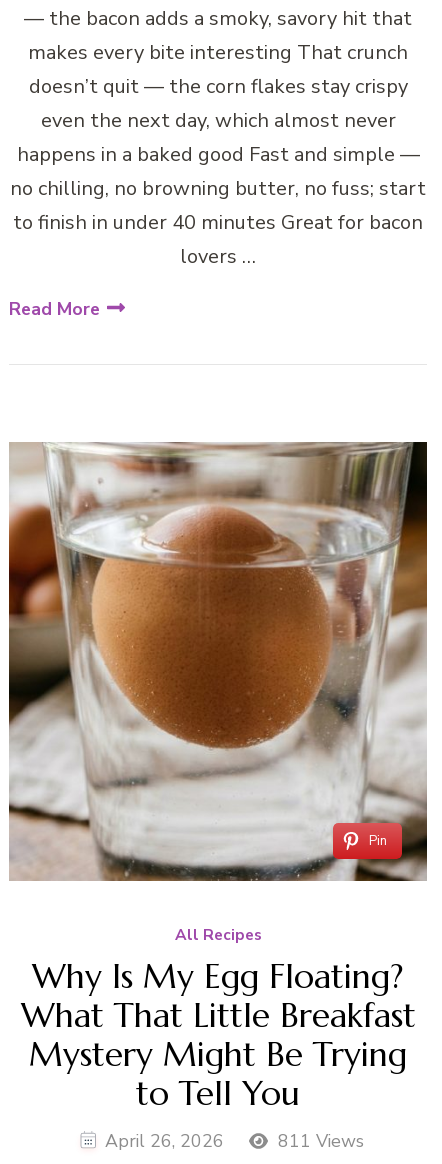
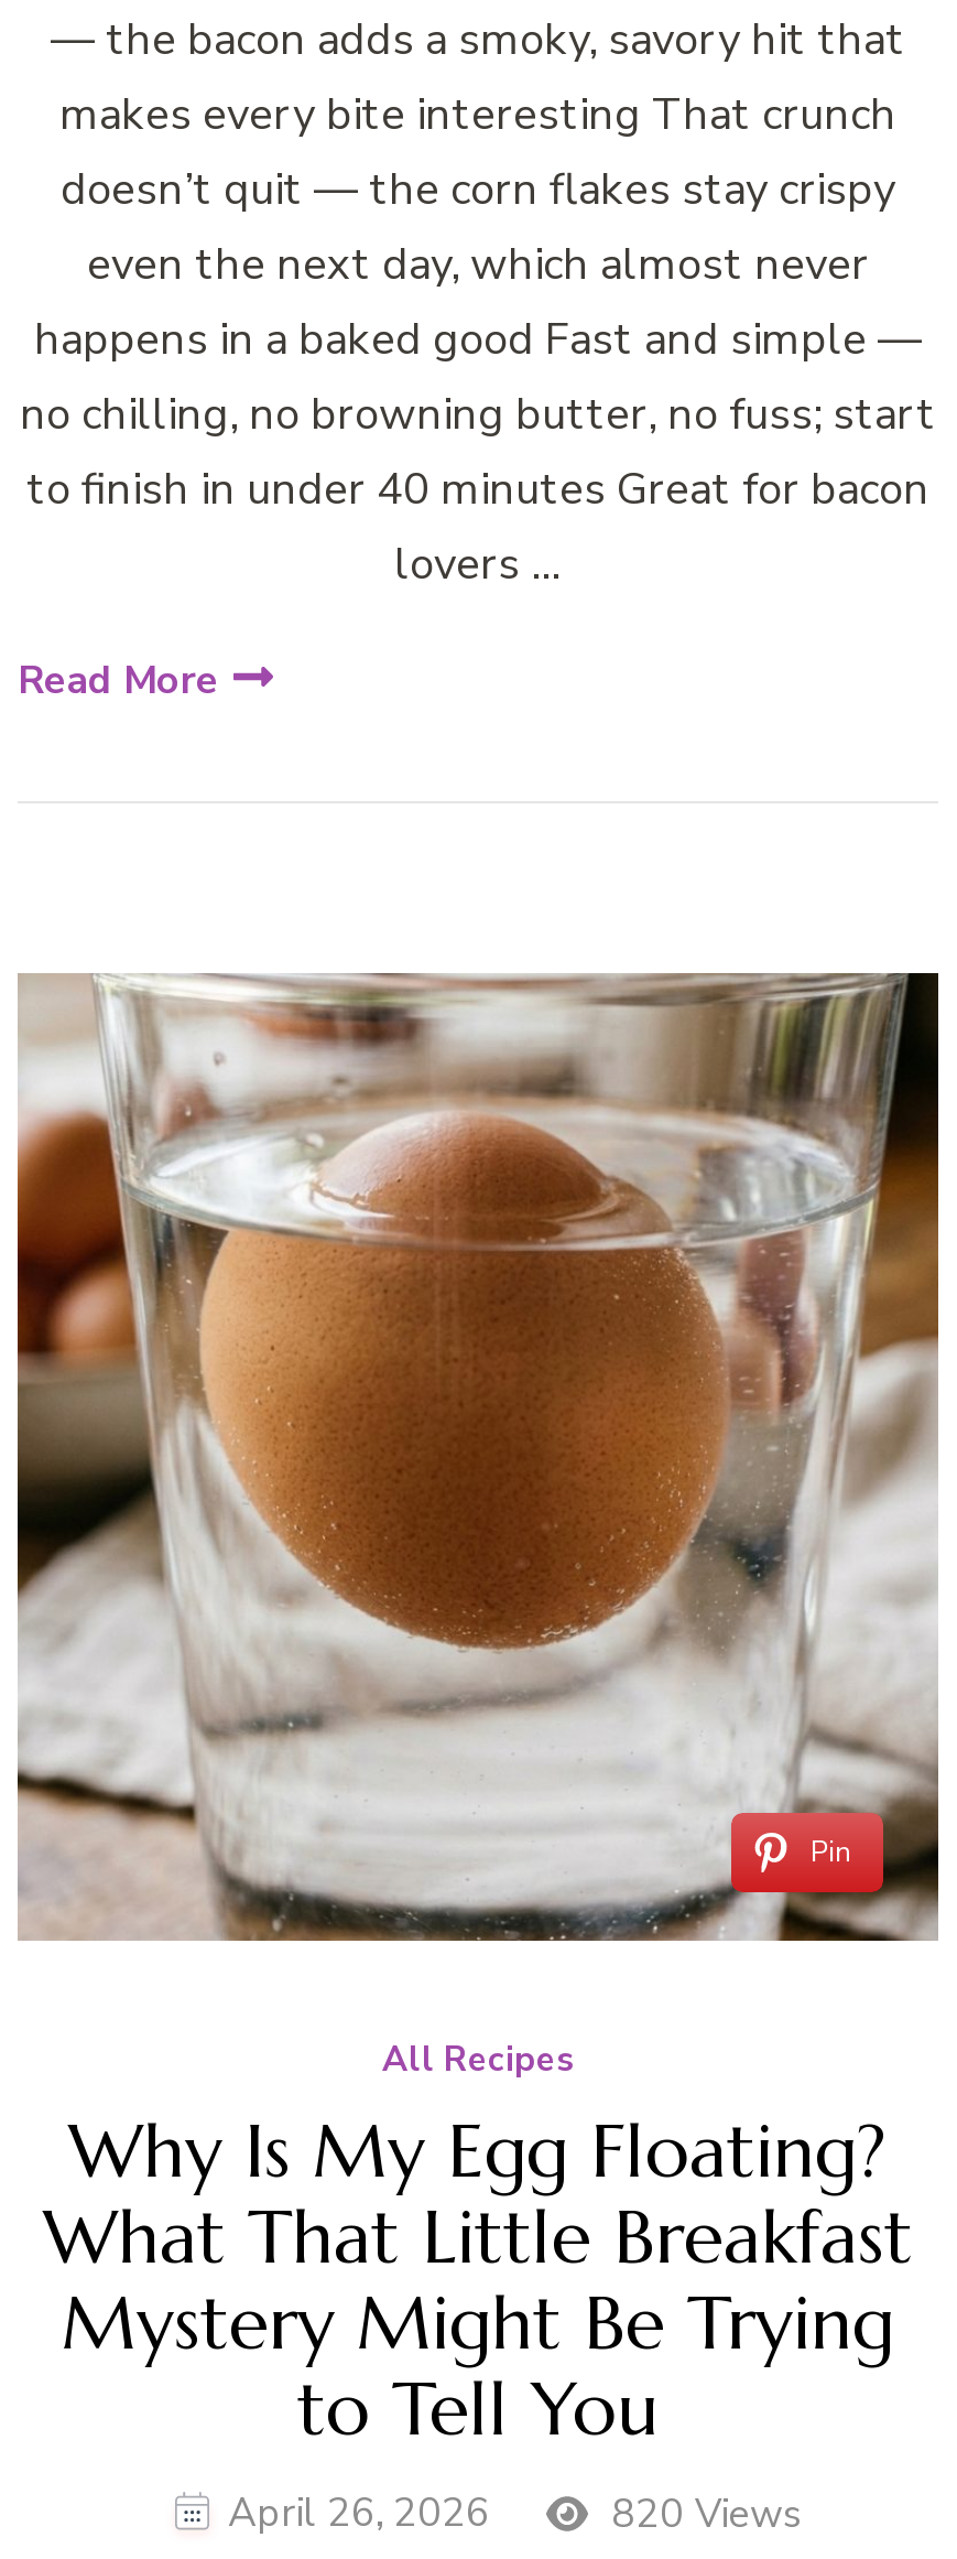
- 811 Views
+ 820 Views
